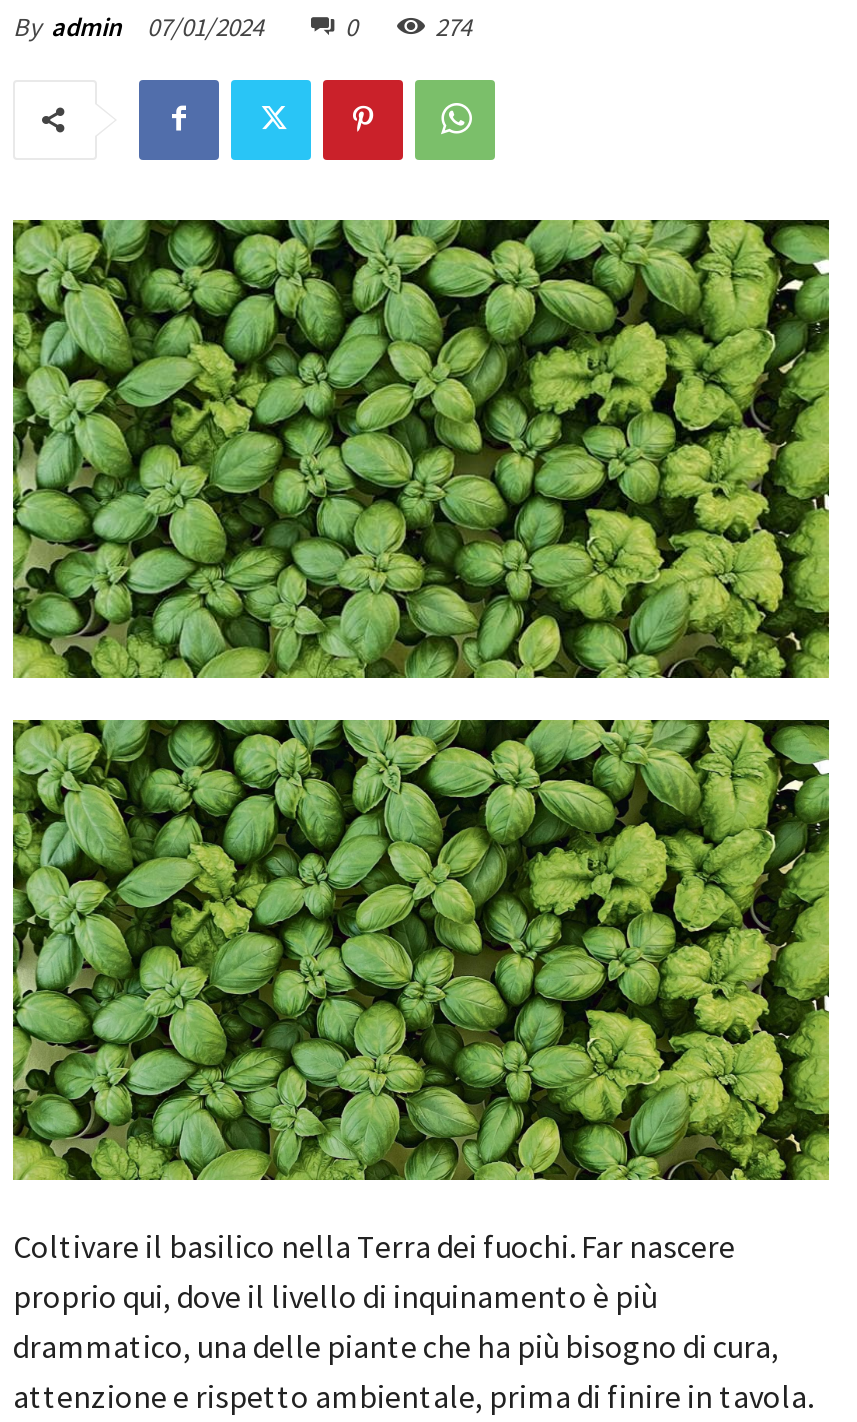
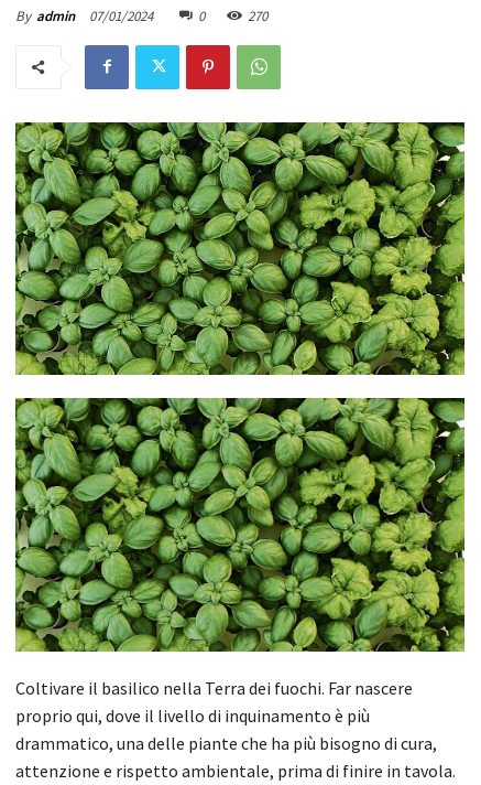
- 274
+ 270
